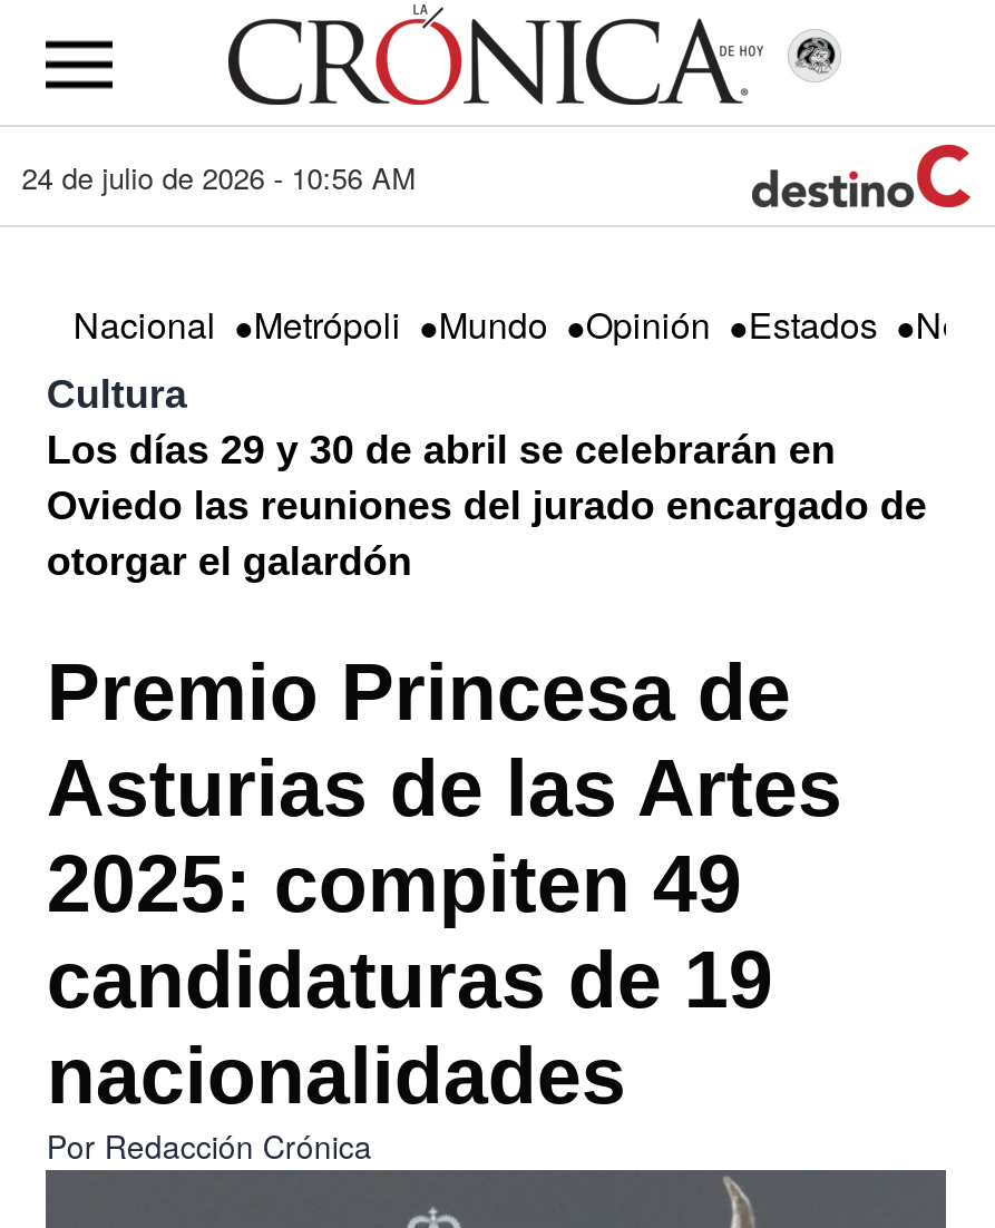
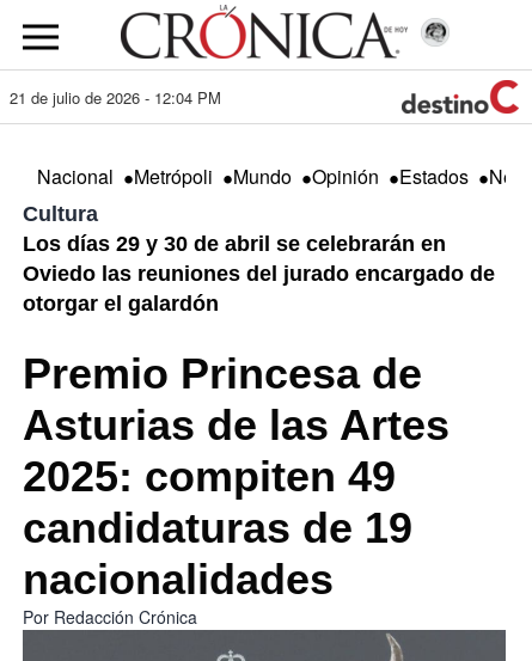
- 24 de julio de 2026 - 10:56 AM
+ 21 de julio de 2026 - 12:04 PM
